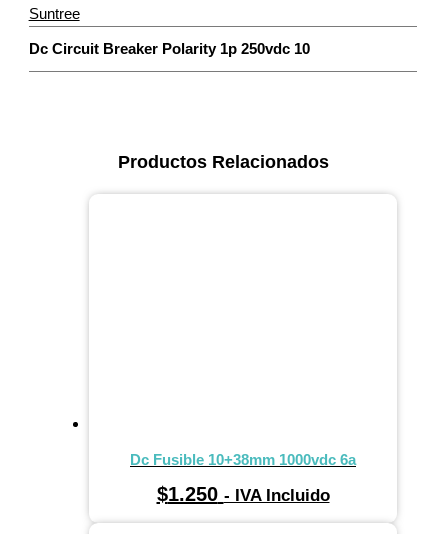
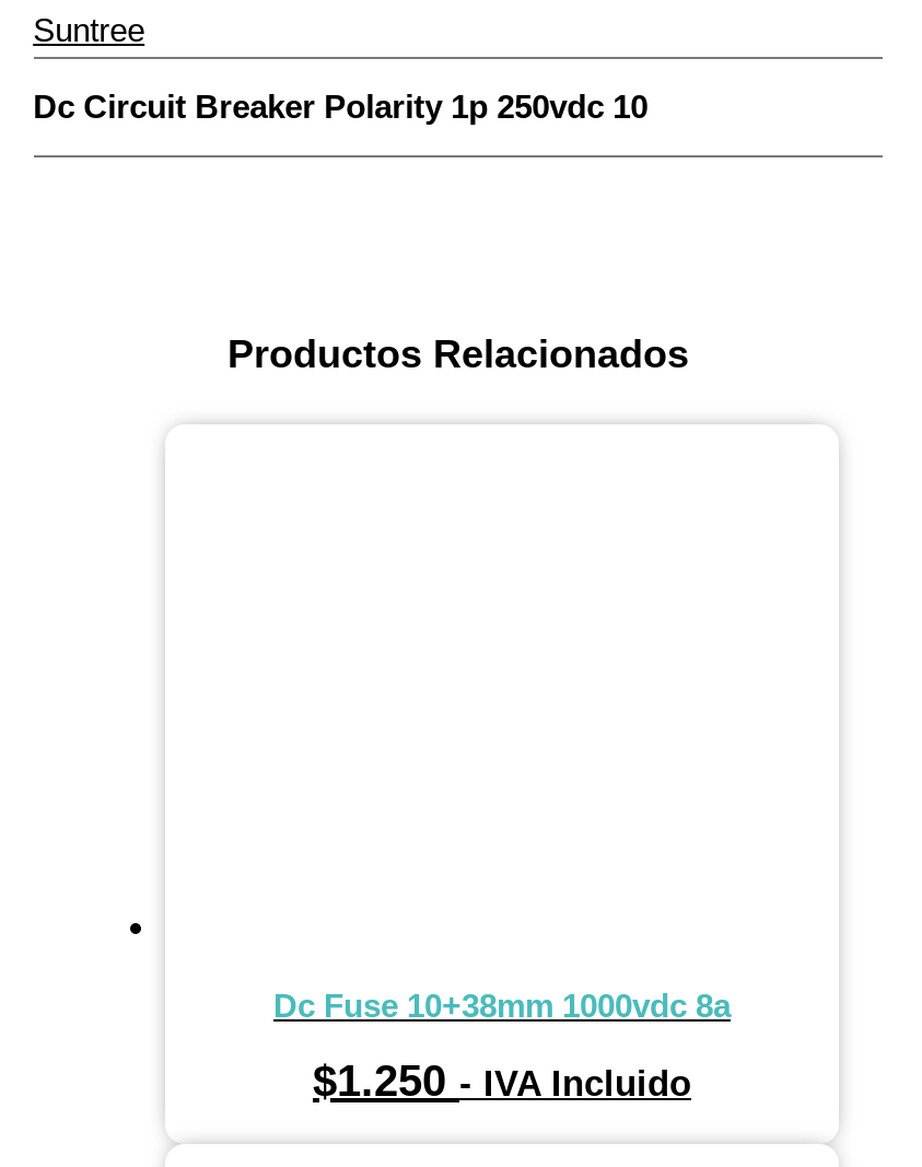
- Dc Fusible 10+38mm 1000vdc 6a
+ Dc Fuse 10+38mm 1000vdc 8a
